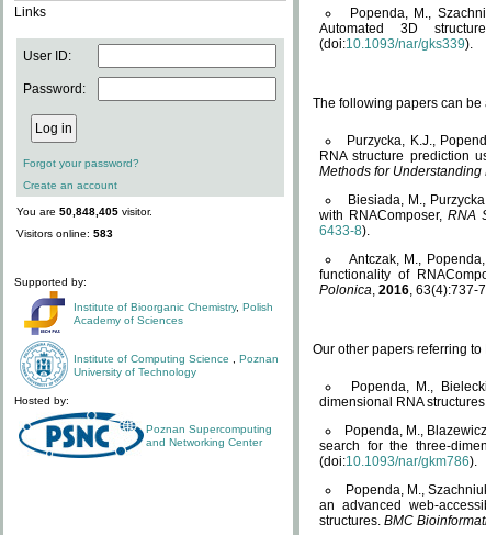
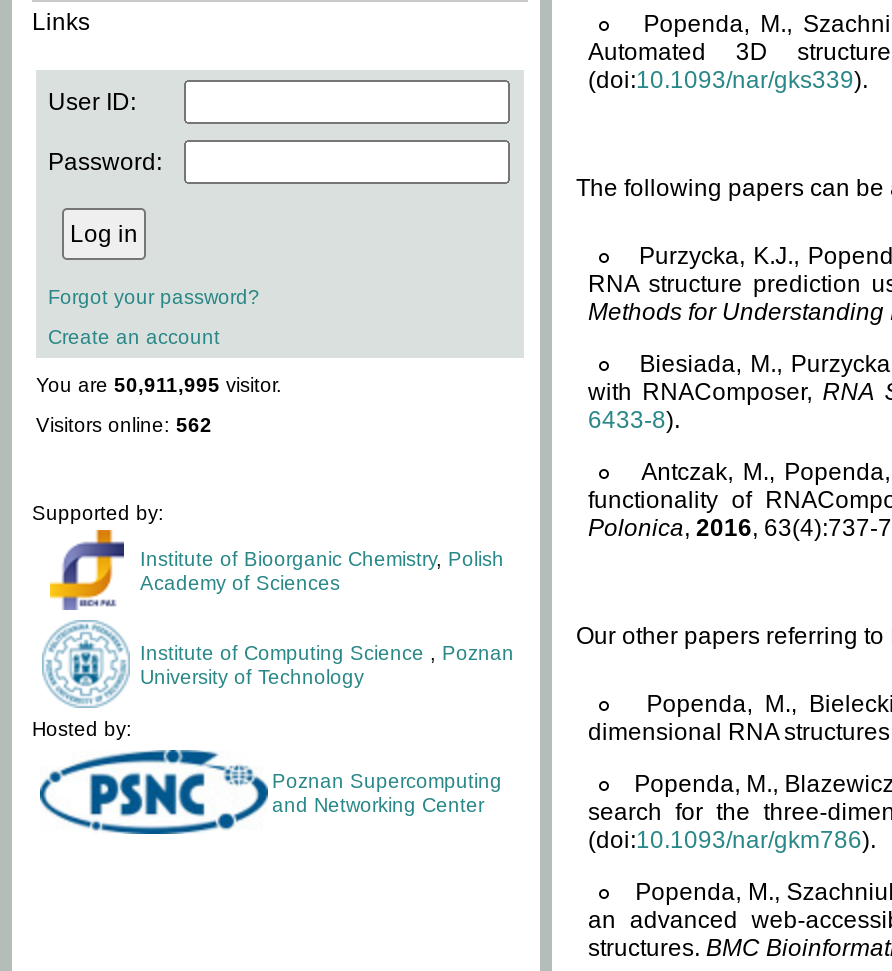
- You are 50,848,405 visitor.
+ You are 50,911,995 visitor.

- Visitors online: 583
+ Visitors online: 562
